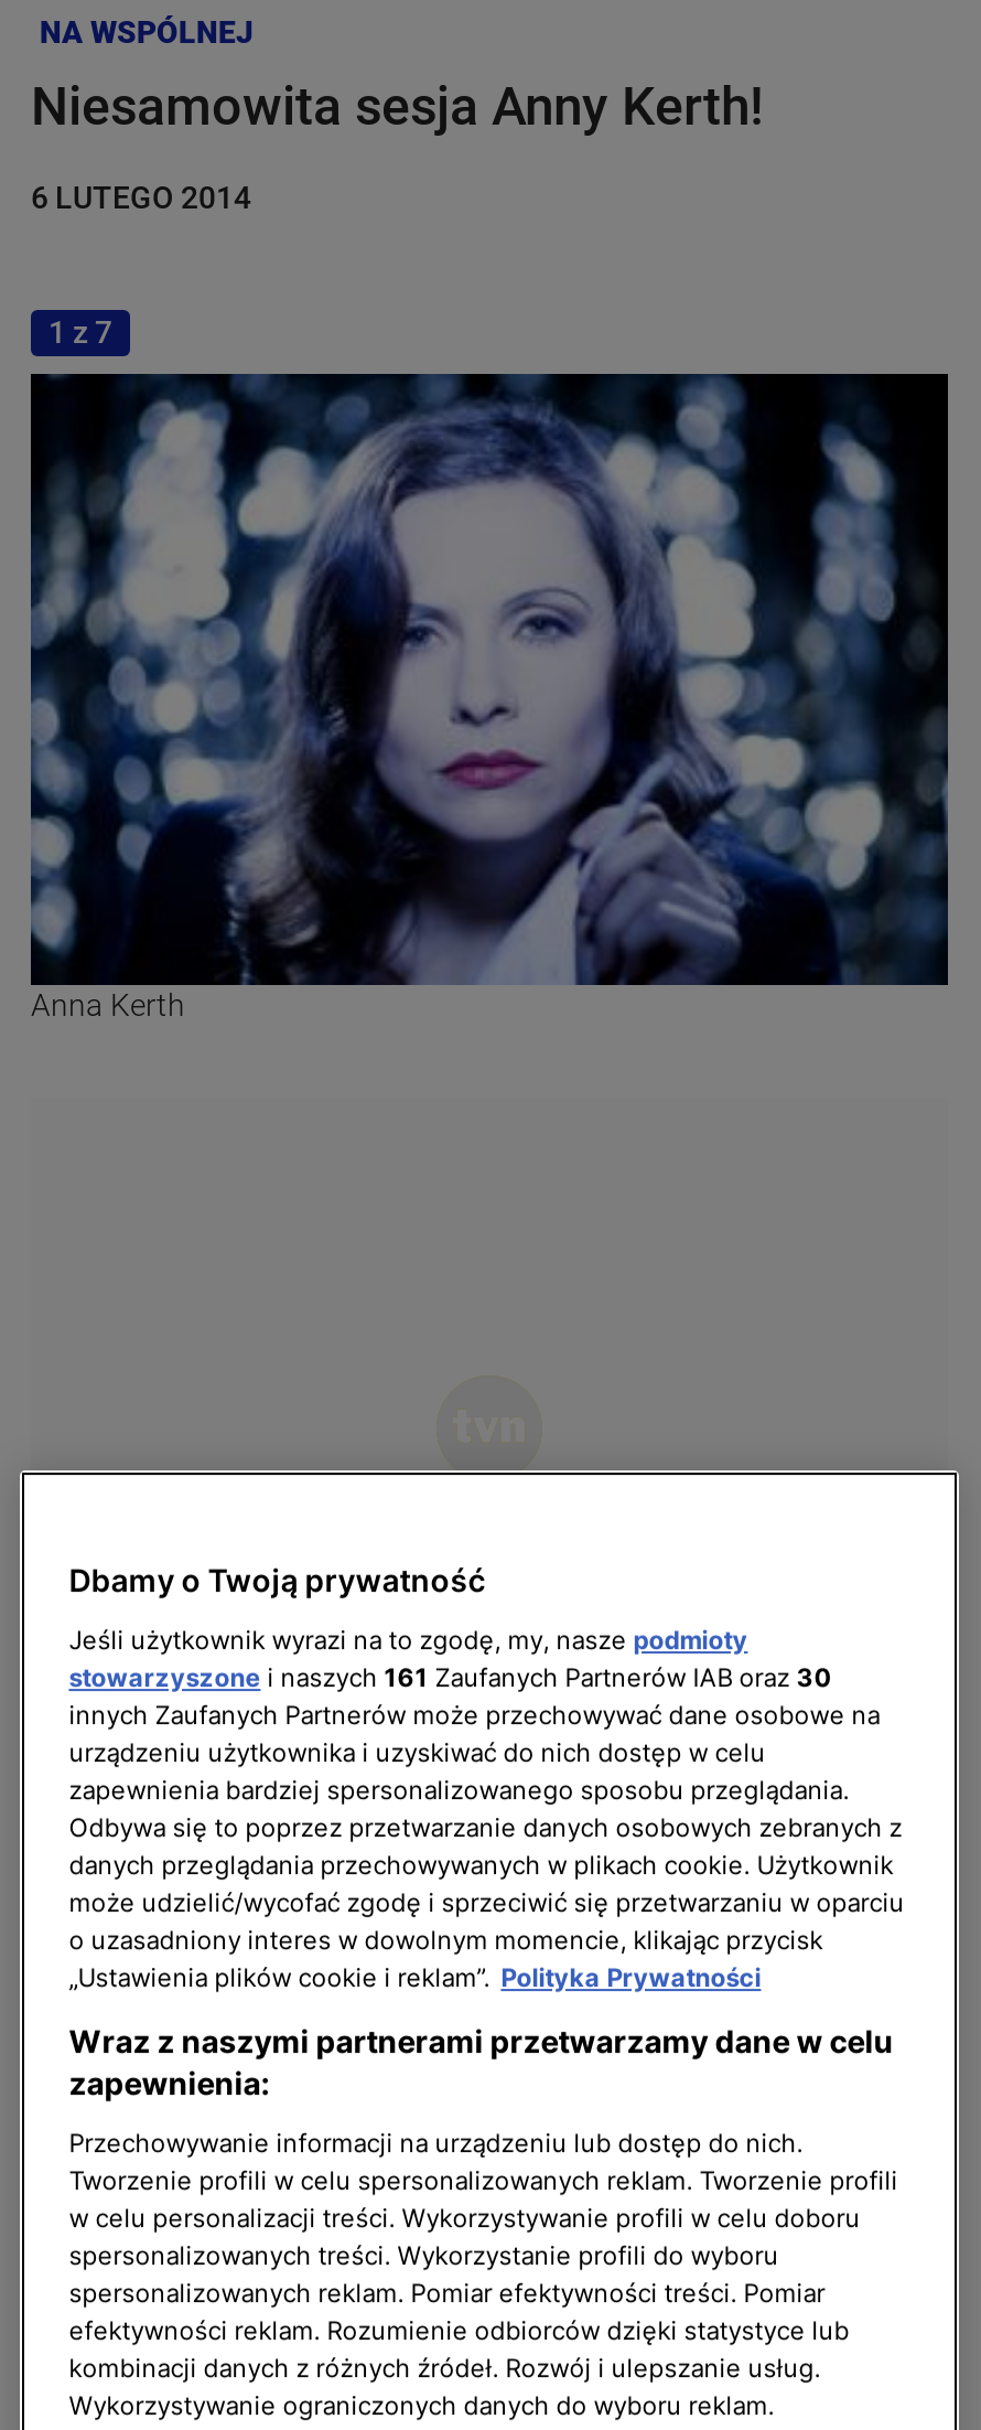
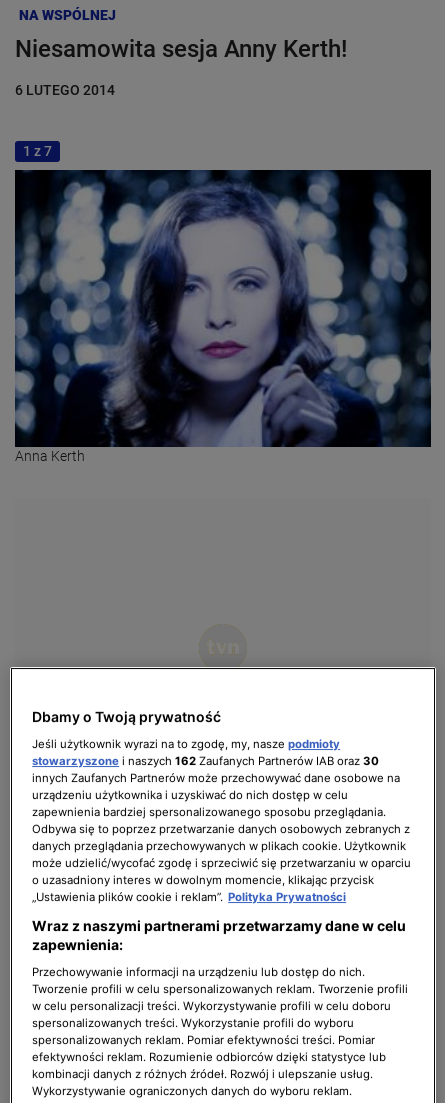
- stowarzyszone i naszych 161 Zaufanych Partnerów IAB oraz 30
+ stowarzyszone i naszych 162 Zaufanych Partnerów IAB oraz 30
